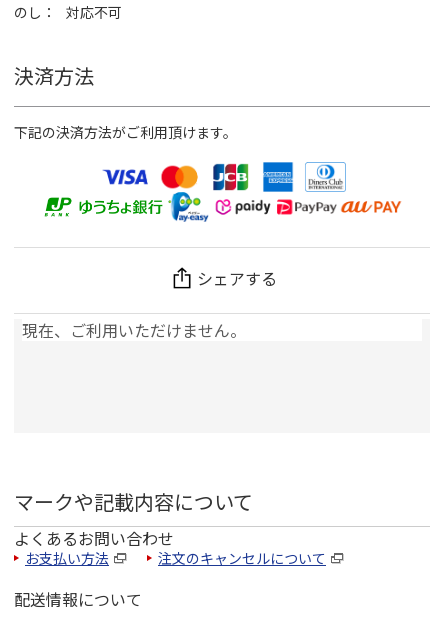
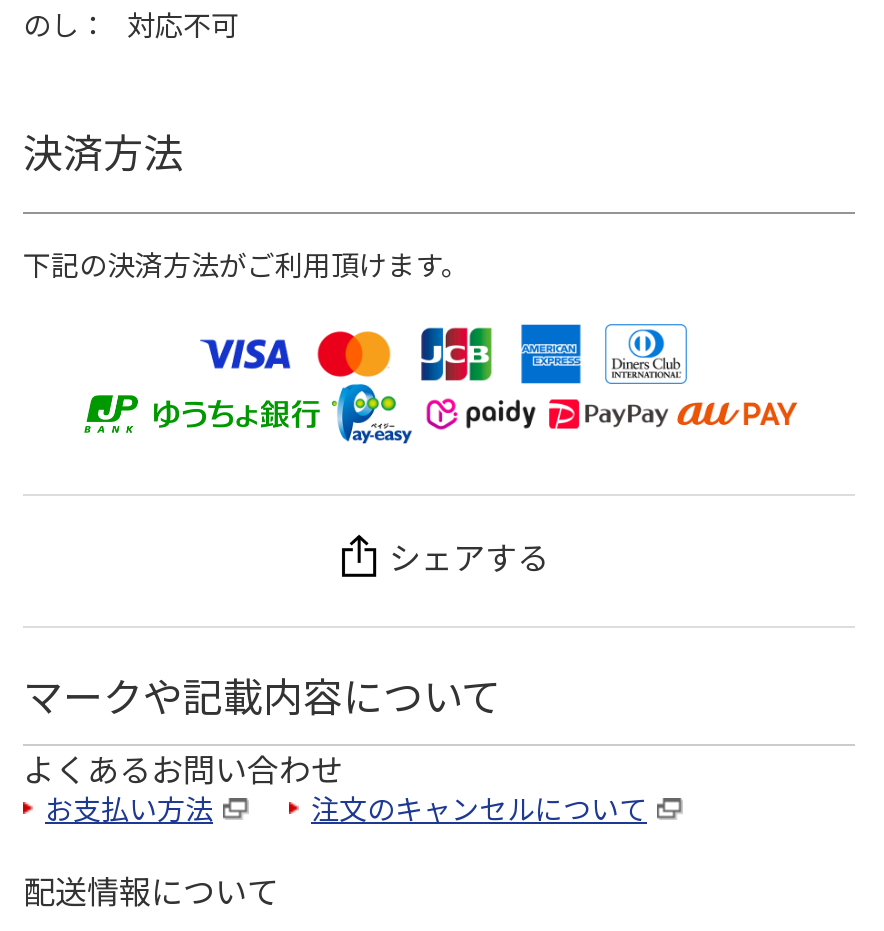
- 現在、ご利用いただけません。
